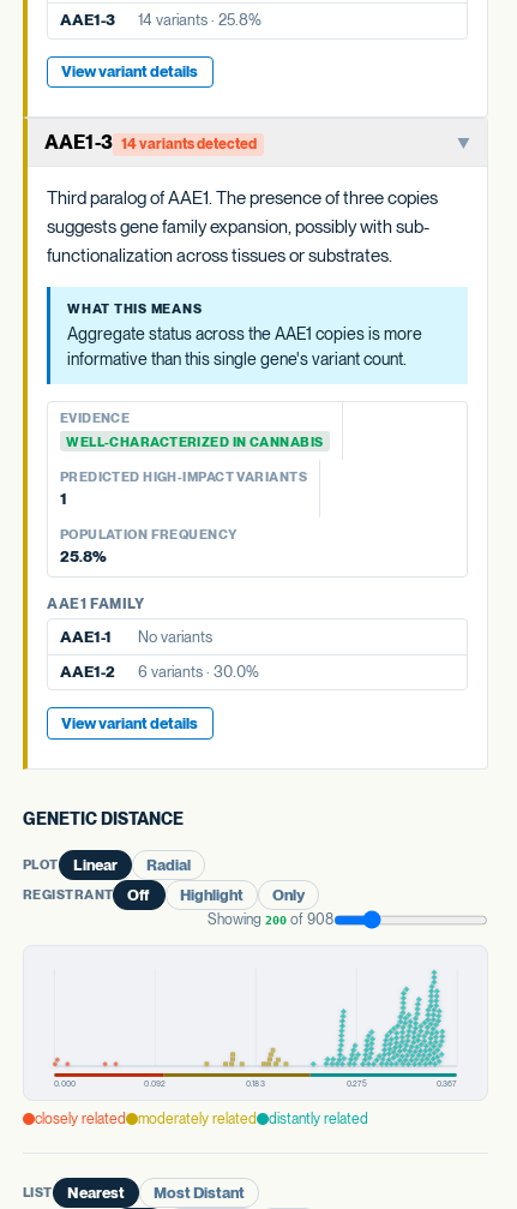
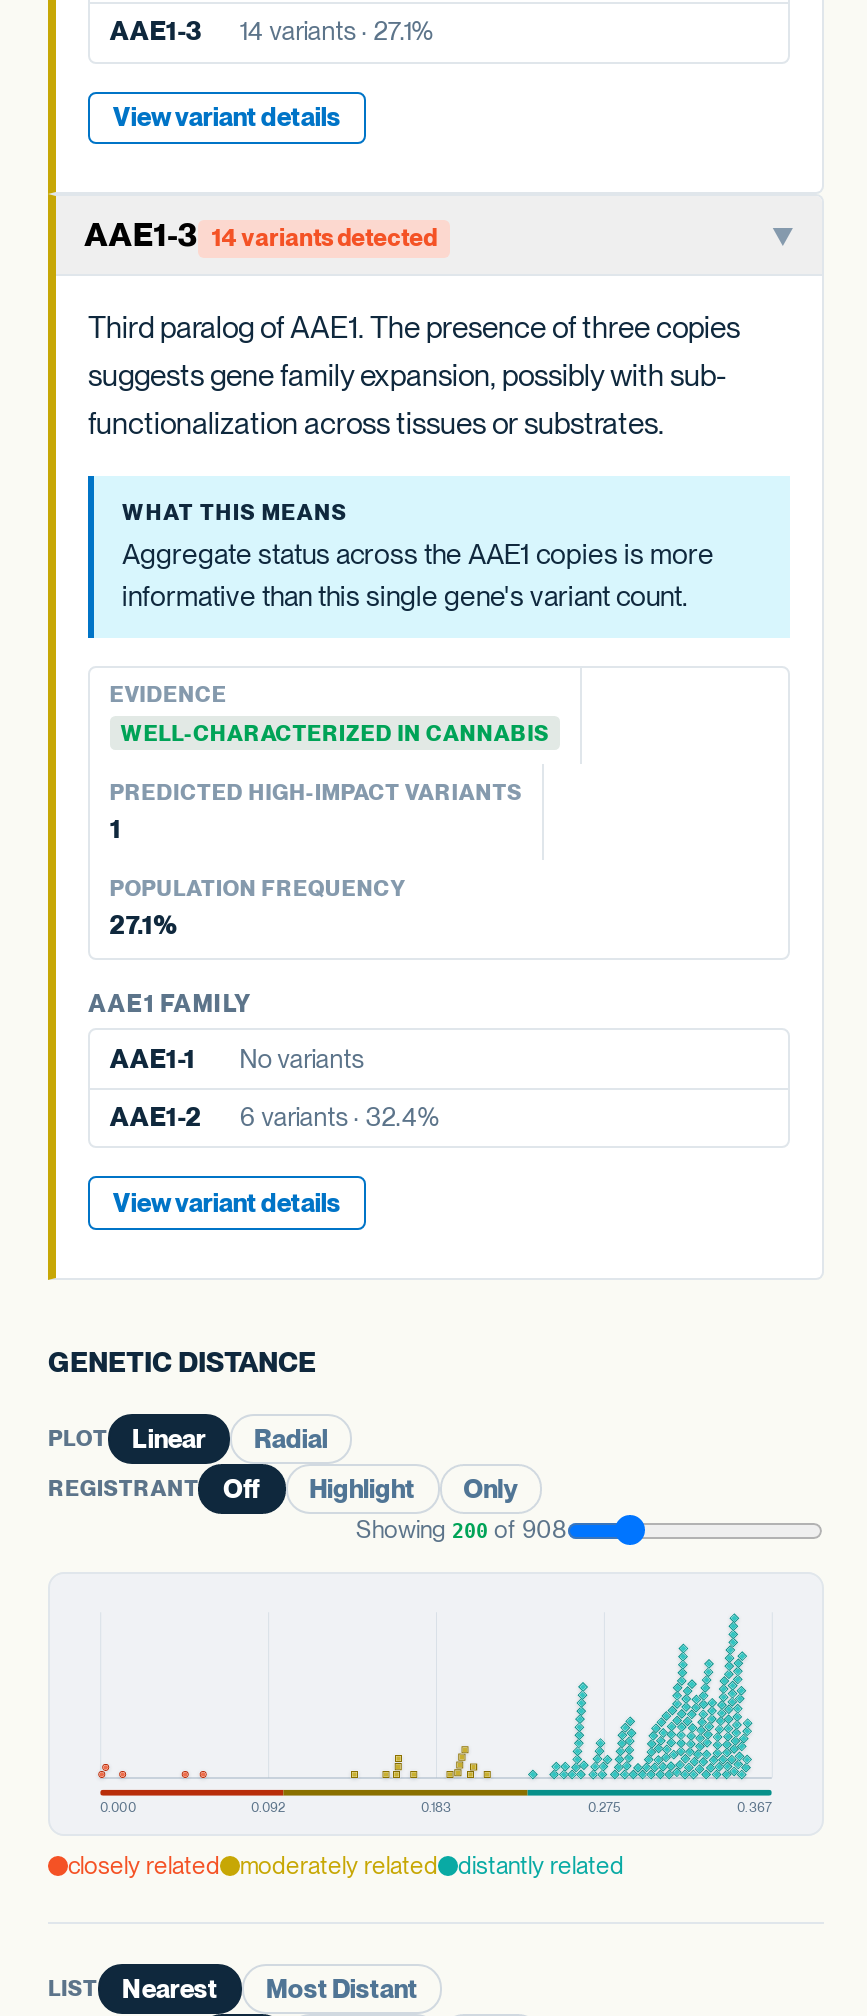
- AAE1-3 14 variants · 25.8%
+ AAE1-3 14 variants · 27.1%

- 25.8%
+ 27.1%

- AAE1-2 6 variants · 30.0%
+ AAE1-2 6 variants · 32.4%
